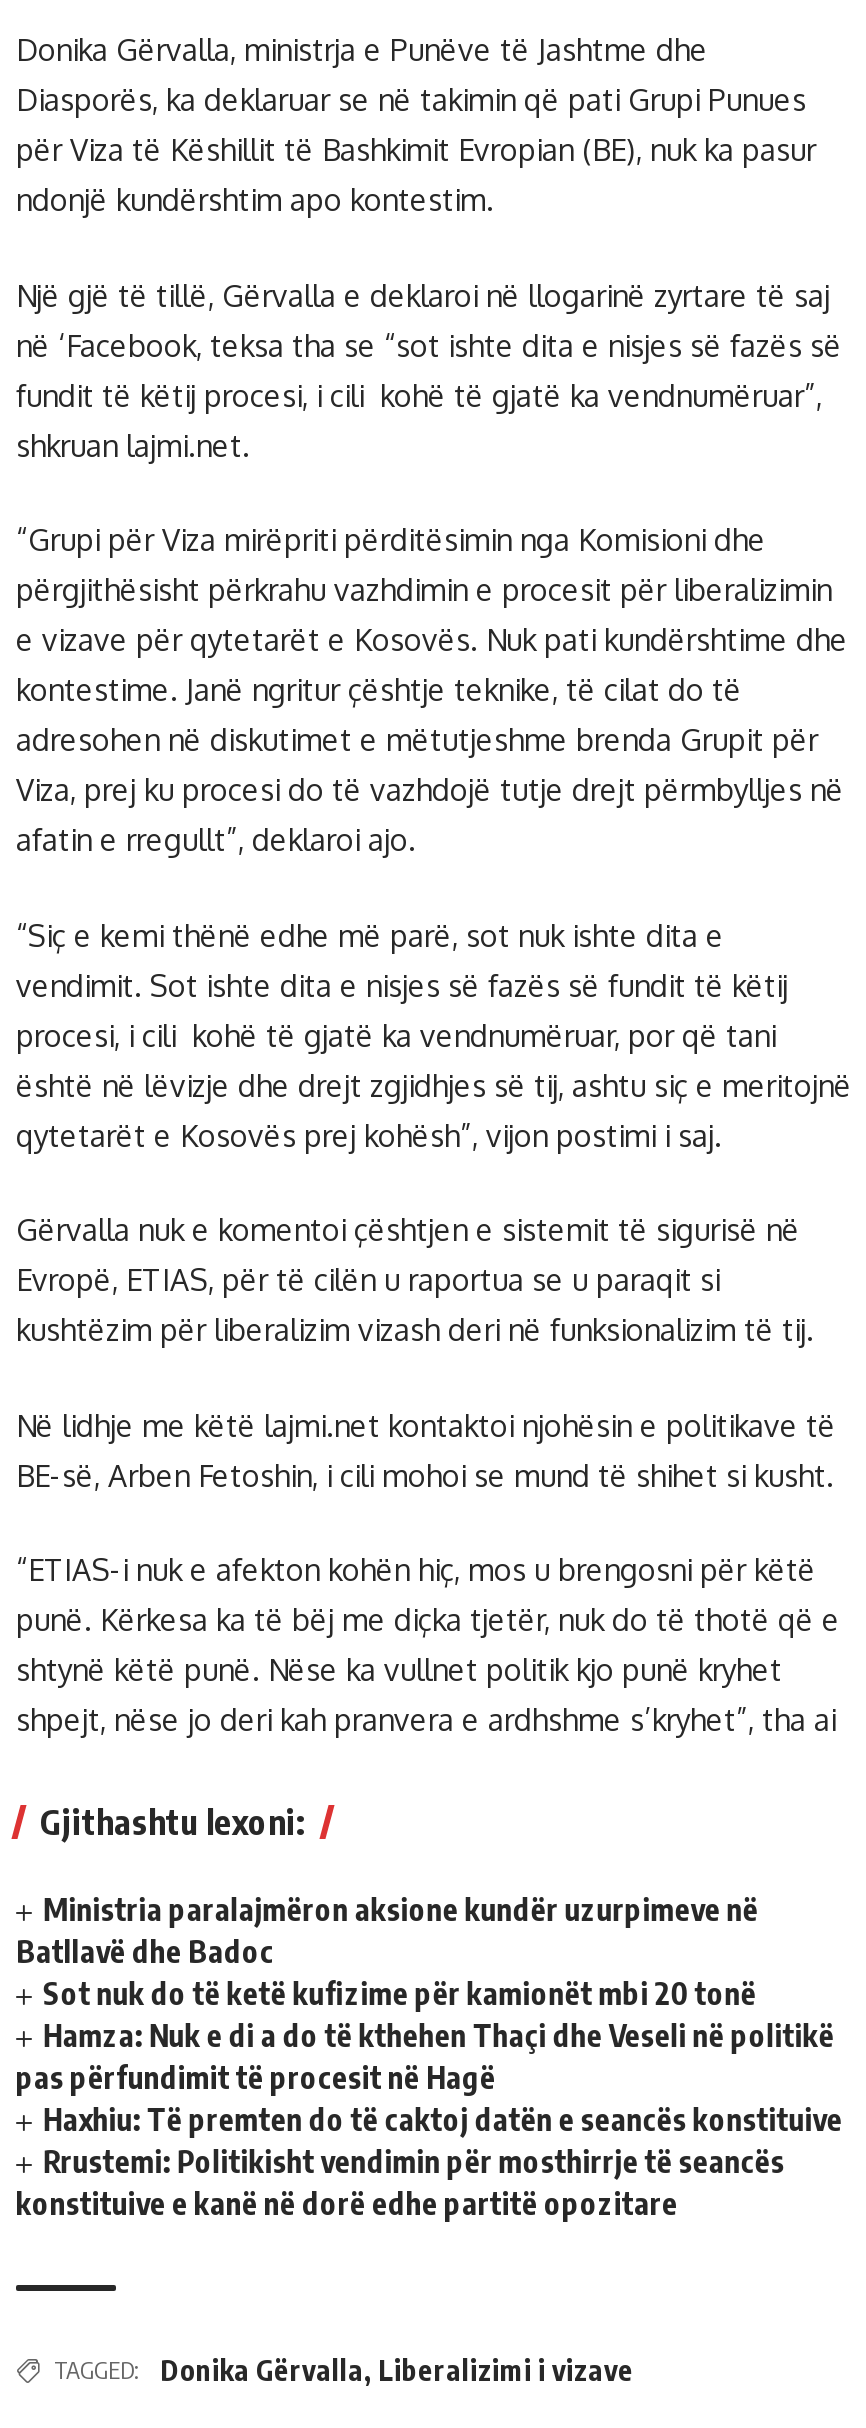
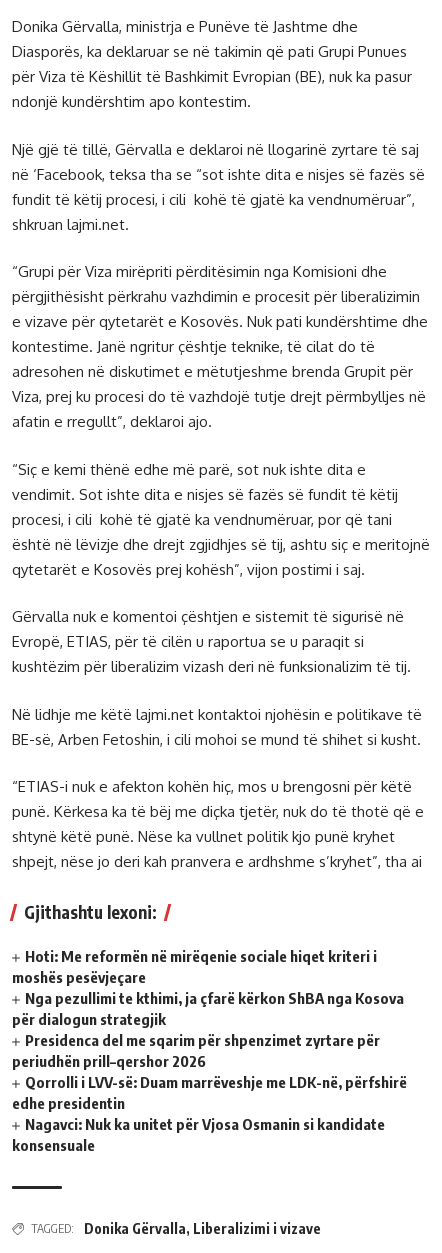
- Ministria paralajmëron aksione kundër uzurpimeve në
- Batllavë dhe Badoc
- Sot nuk do të ketë kufizime për kamionët mbi 20 tonë
- Hamza: Nuk e di a do të kthehen Thaçi dhe Veseli në politikë
- pas përfundimit të procesit në Hagë
- Haxhiu: Të premten do të caktoj datën e seancës konstituive
- Rrustemi: Politikisht vendimin për mosthirrje të seancës
- konstituive e kanë në dorë edhe partitë opozitare
+ Hoti: Me reformën në mirëqenie sociale hiqet kriteri i
+ moshës pesëvjeçare
+ Nga pezullimi te kthimi, ja çfarë kërkon ShBA nga Kosova
+ për dialogun strategjik
+ Presidenca del me sqarim për shpenzimet zyrtare për
+ periudhën prill–qershor 2026
+ Qorrolli i LVV-së: Duam marrëveshje me LDK-në, përfshirë
+ edhe presidentin
+ Nagavci: Nuk ka unitet për Vjosa Osmanin si kandidate
+ konsensuale
